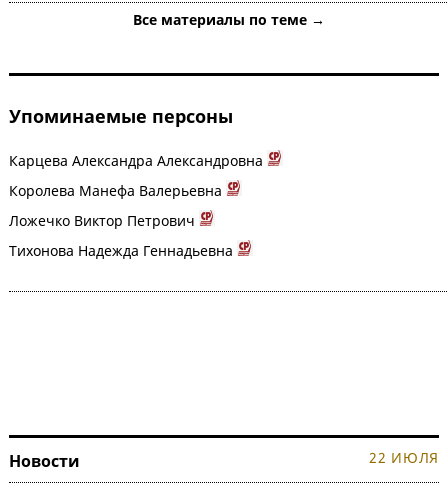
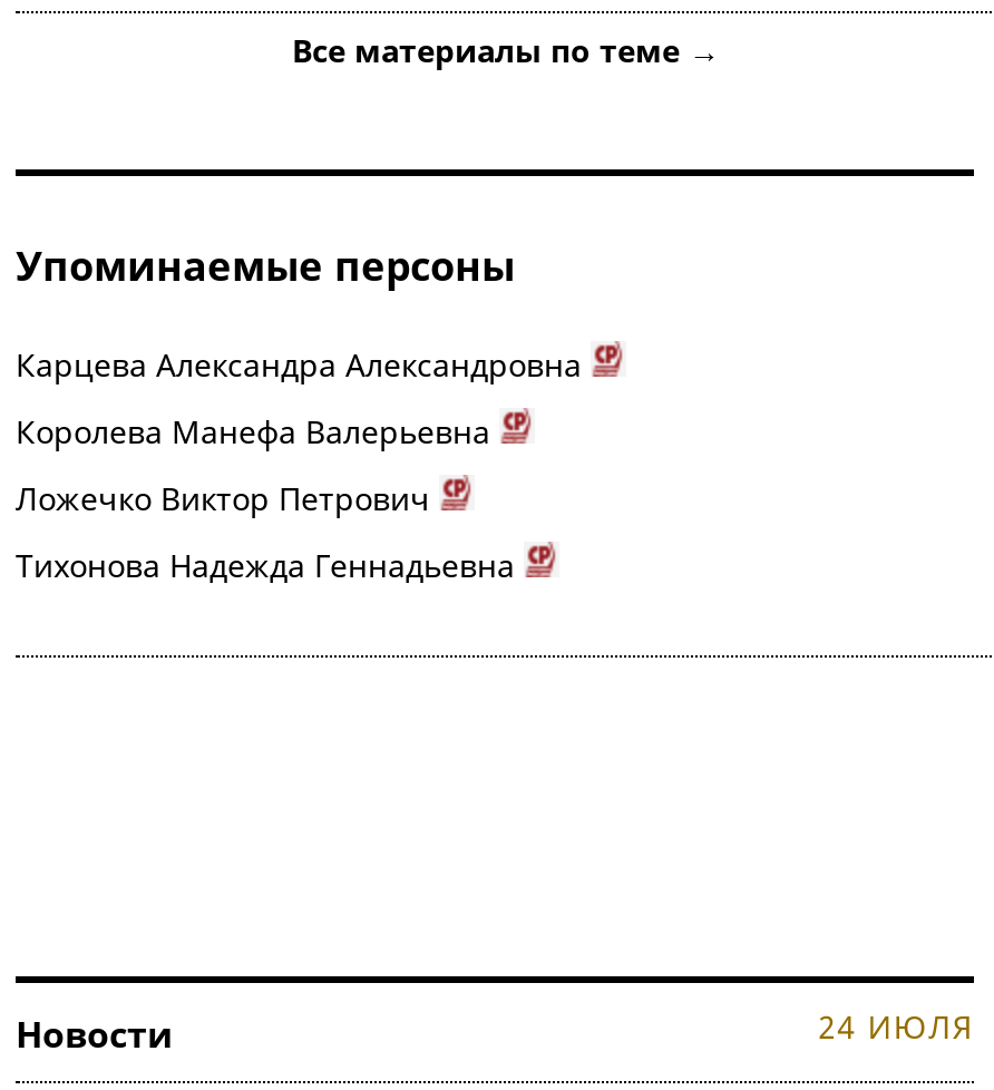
- 22 ИЮЛЯ
+ 24 ИЮЛЯ
